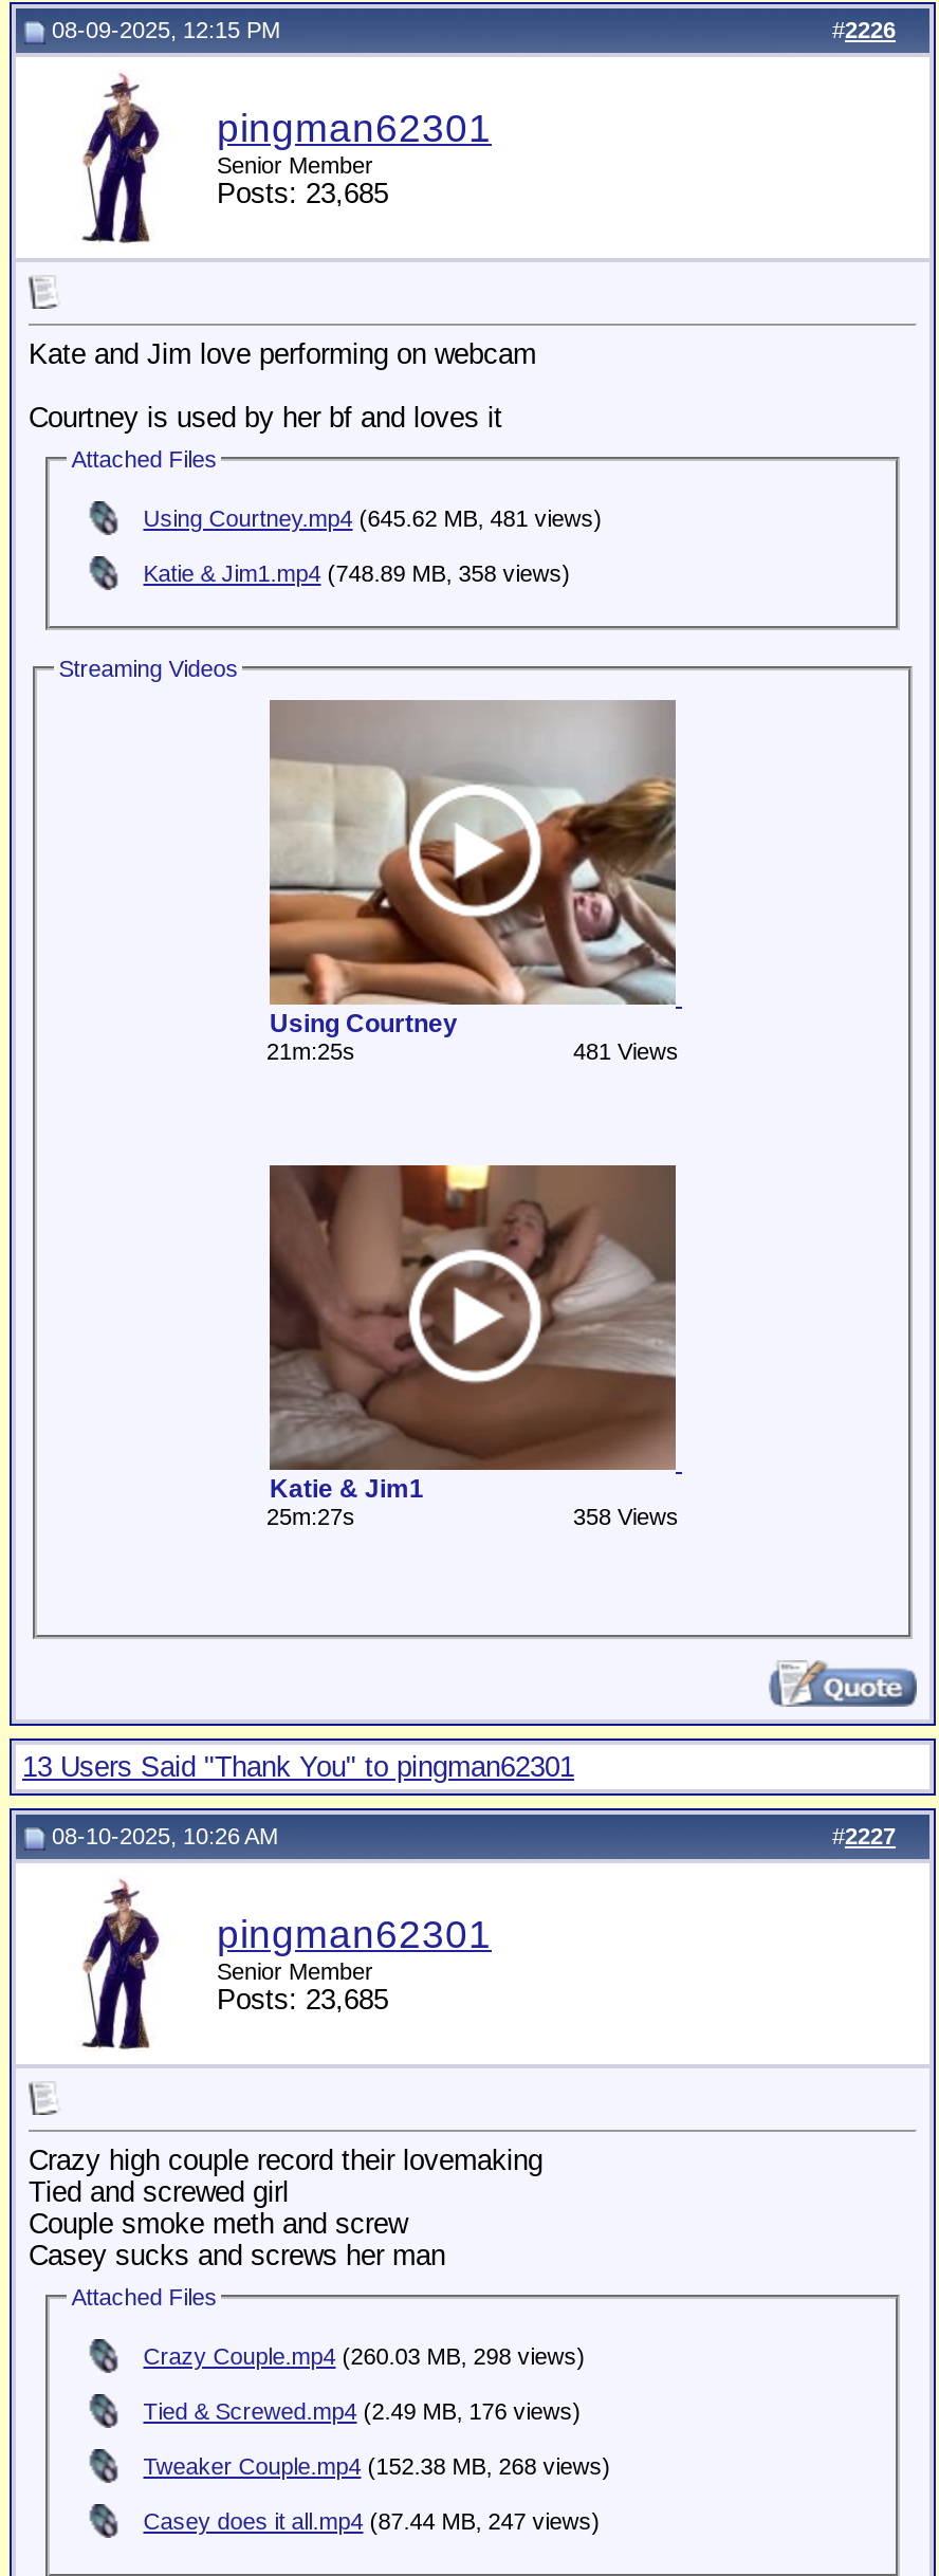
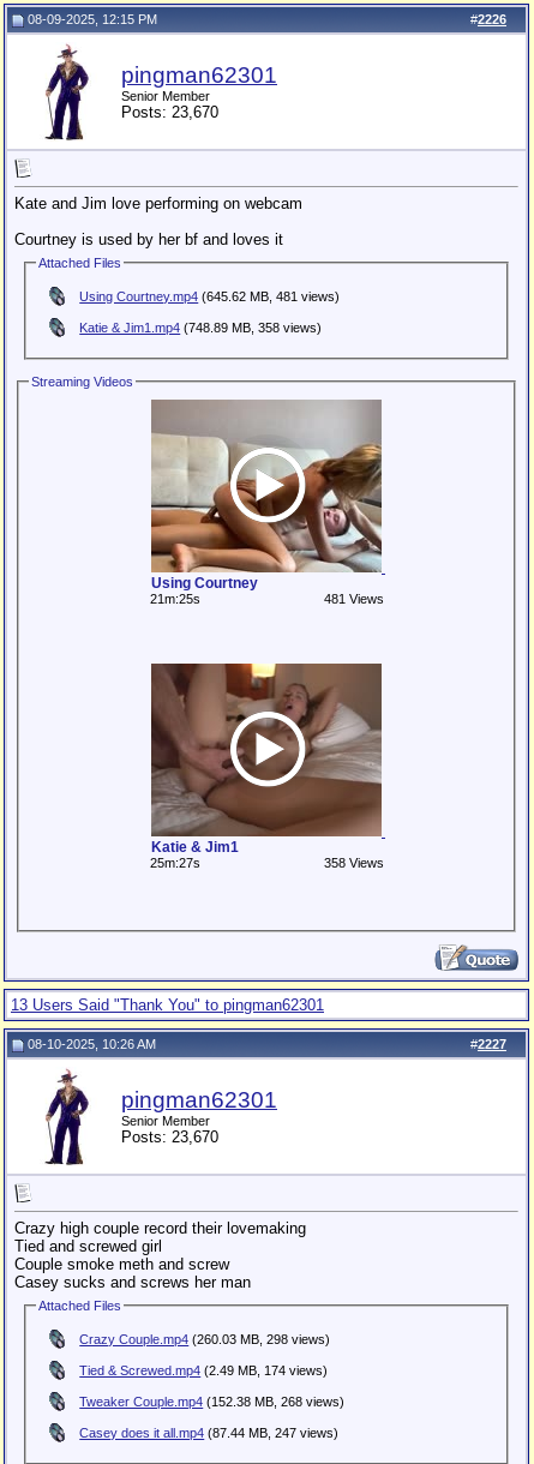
- Posts: 23,685
+ Posts: 23,670

- Posts: 23,685
+ Posts: 23,670

- Tied & Screwed.mp4 (2.49 MB, 176 views)
+ Tied & Screwed.mp4 (2.49 MB, 174 views)
